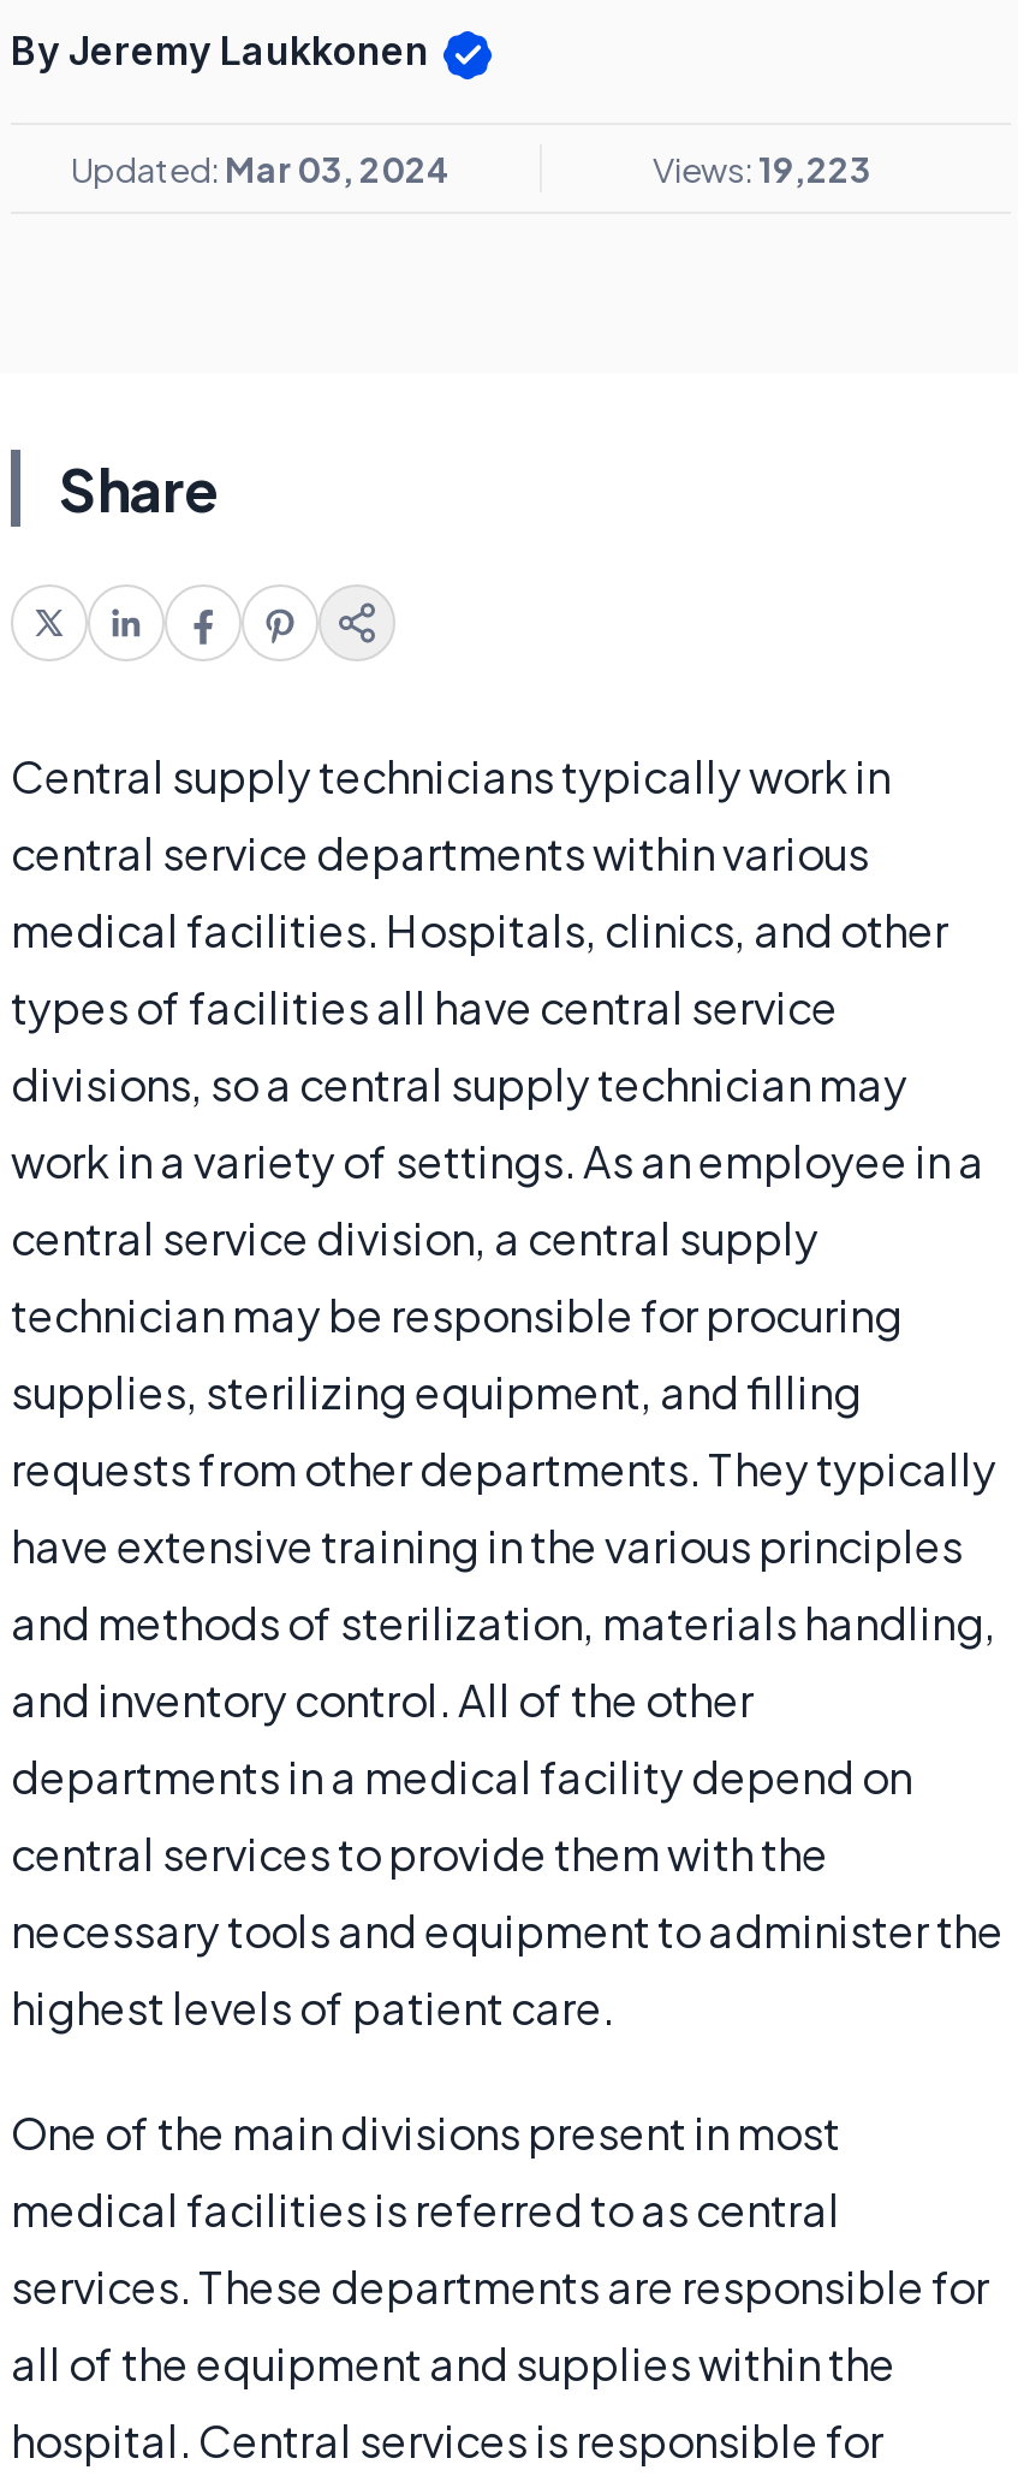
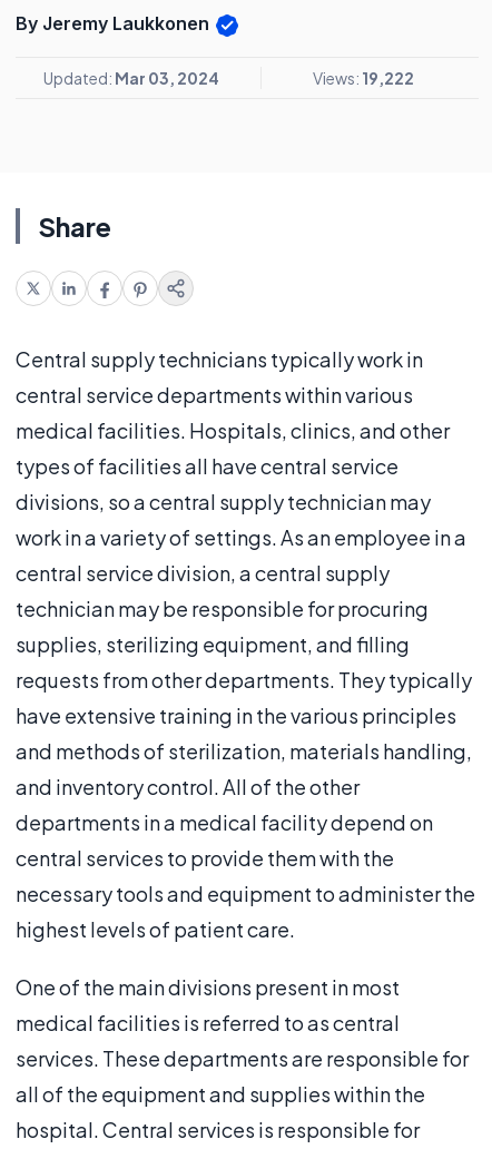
- Views: 19,223
+ Views: 19,222
